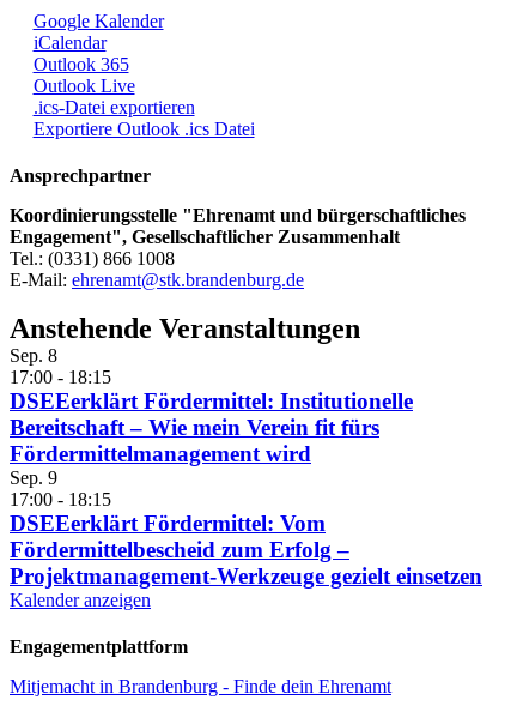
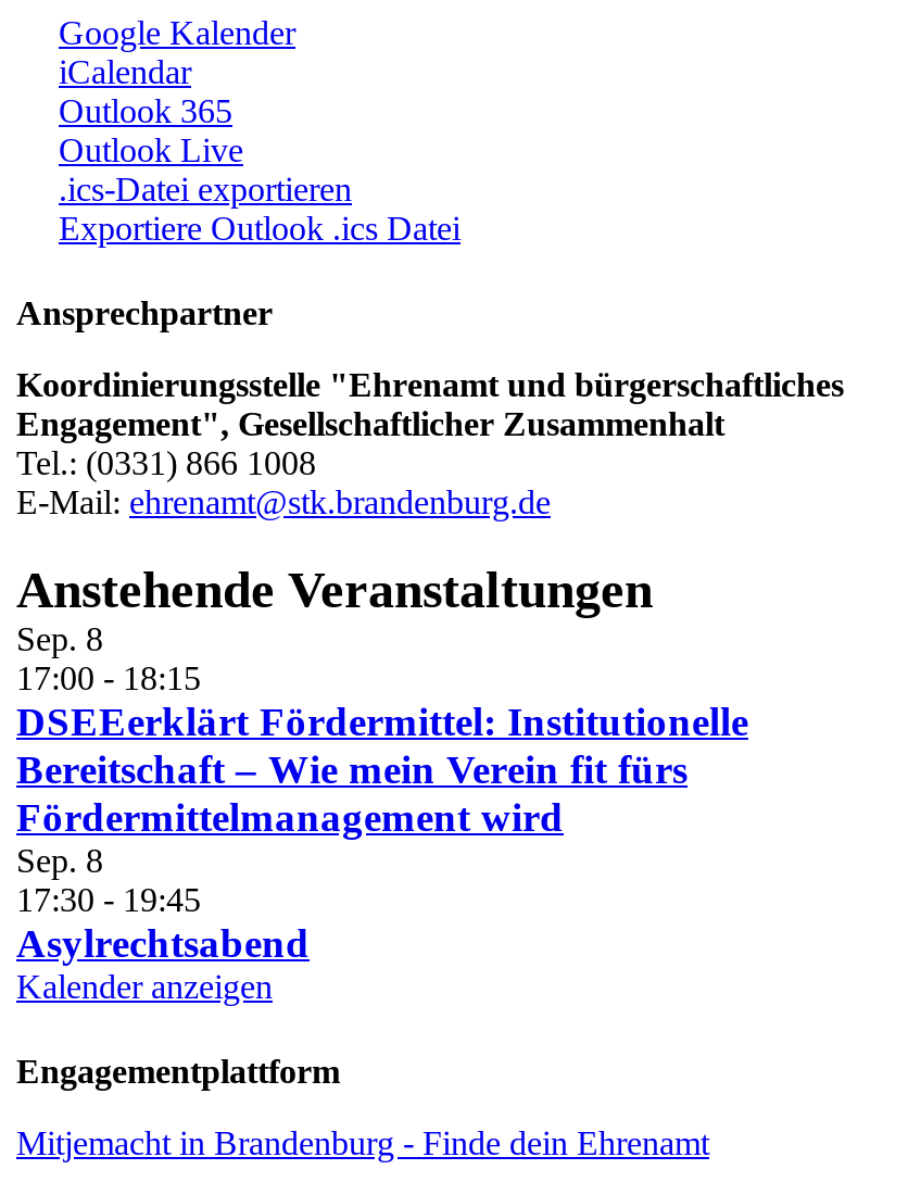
- Sep. 9
- 17:00 - 18:15
- DSEEerklärt Fördermittel: Vom
- Fördermittelbescheid zum Erfolg –
- Projektmanagement-Werkzeuge gezielt einsetzen
+ Sep. 8
+ 17:30 - 19:45
+ Asylrechtsabend
